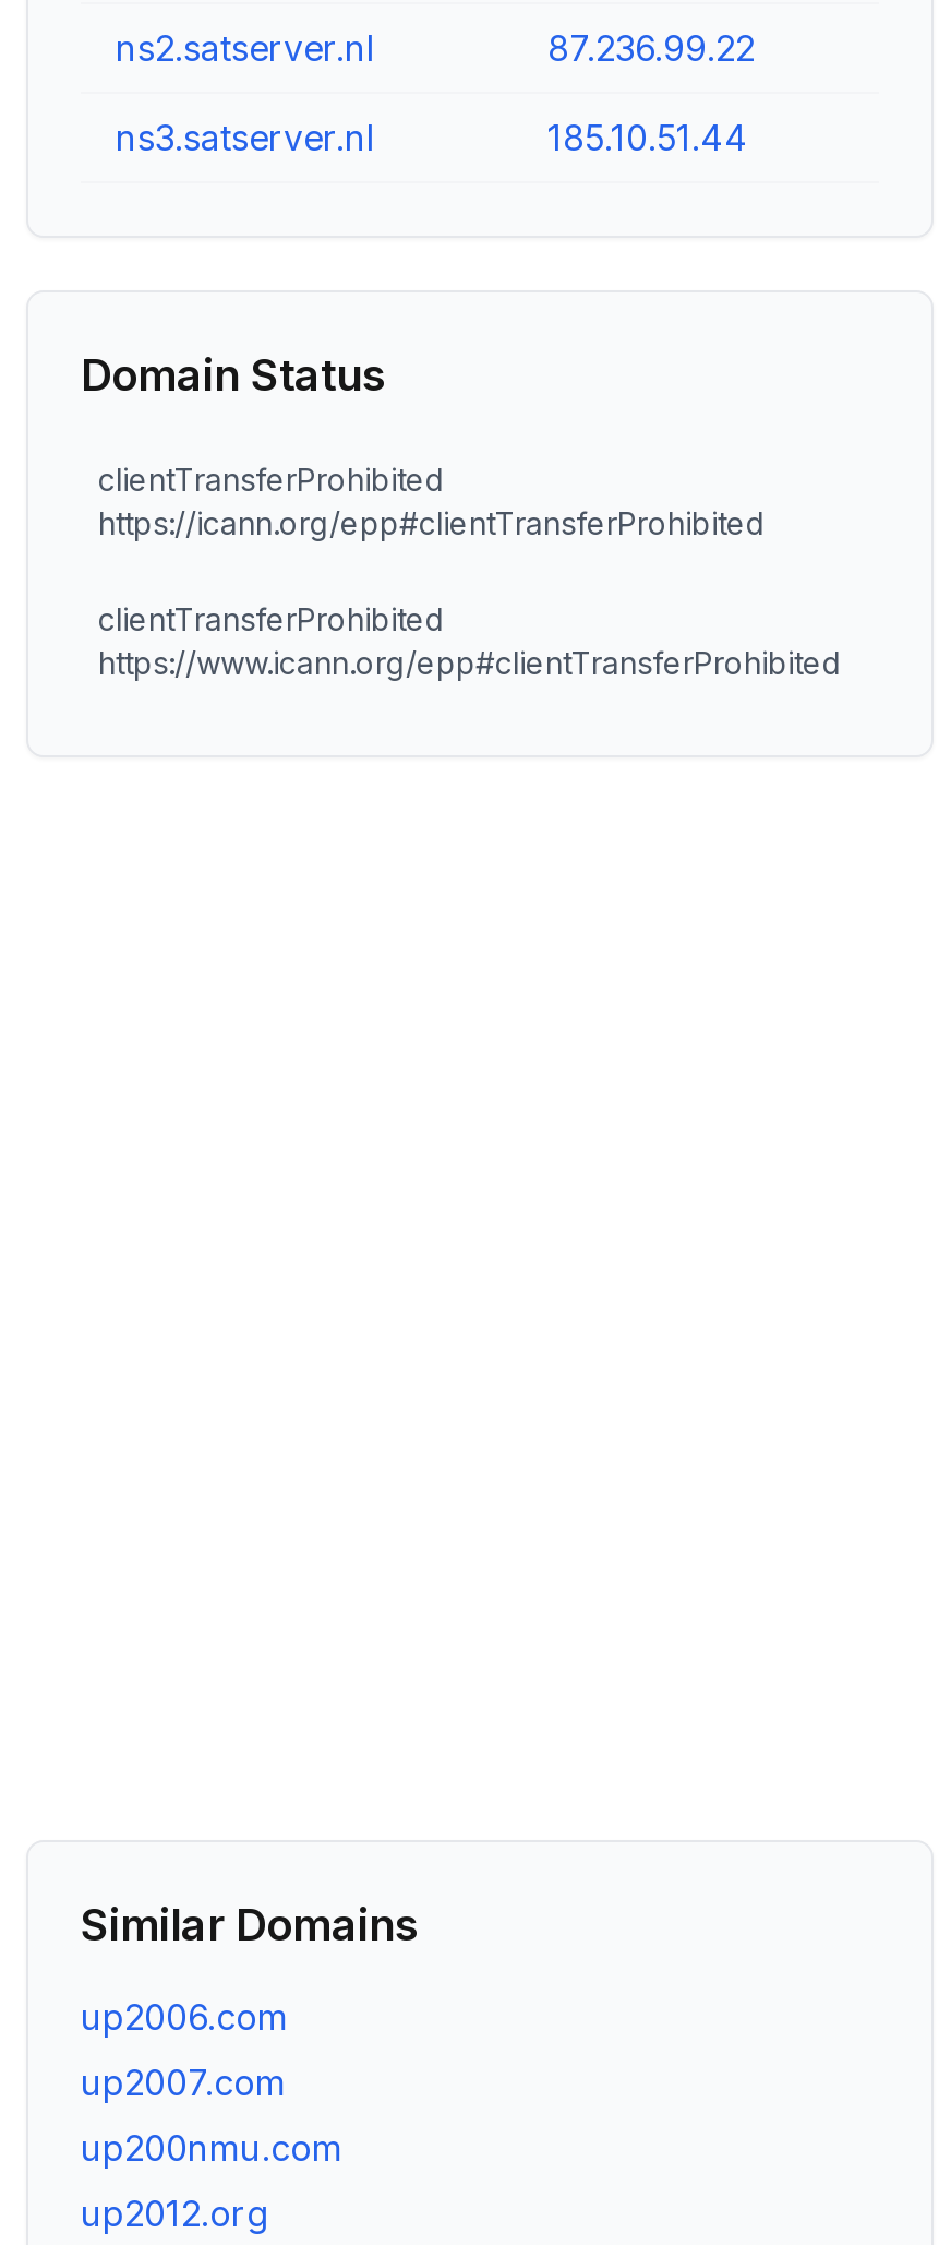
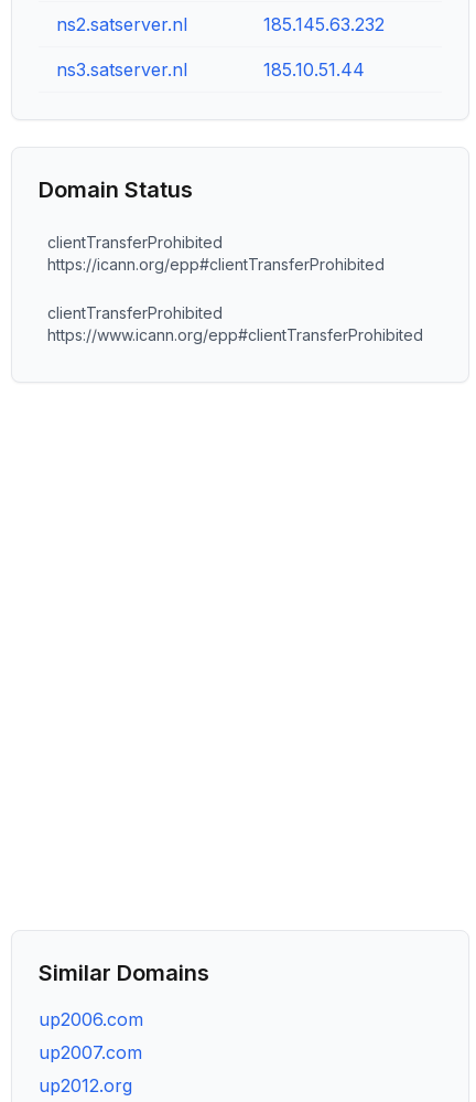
- 87.236.99.22
+ 185.145.63.232

- up200nmu.com
